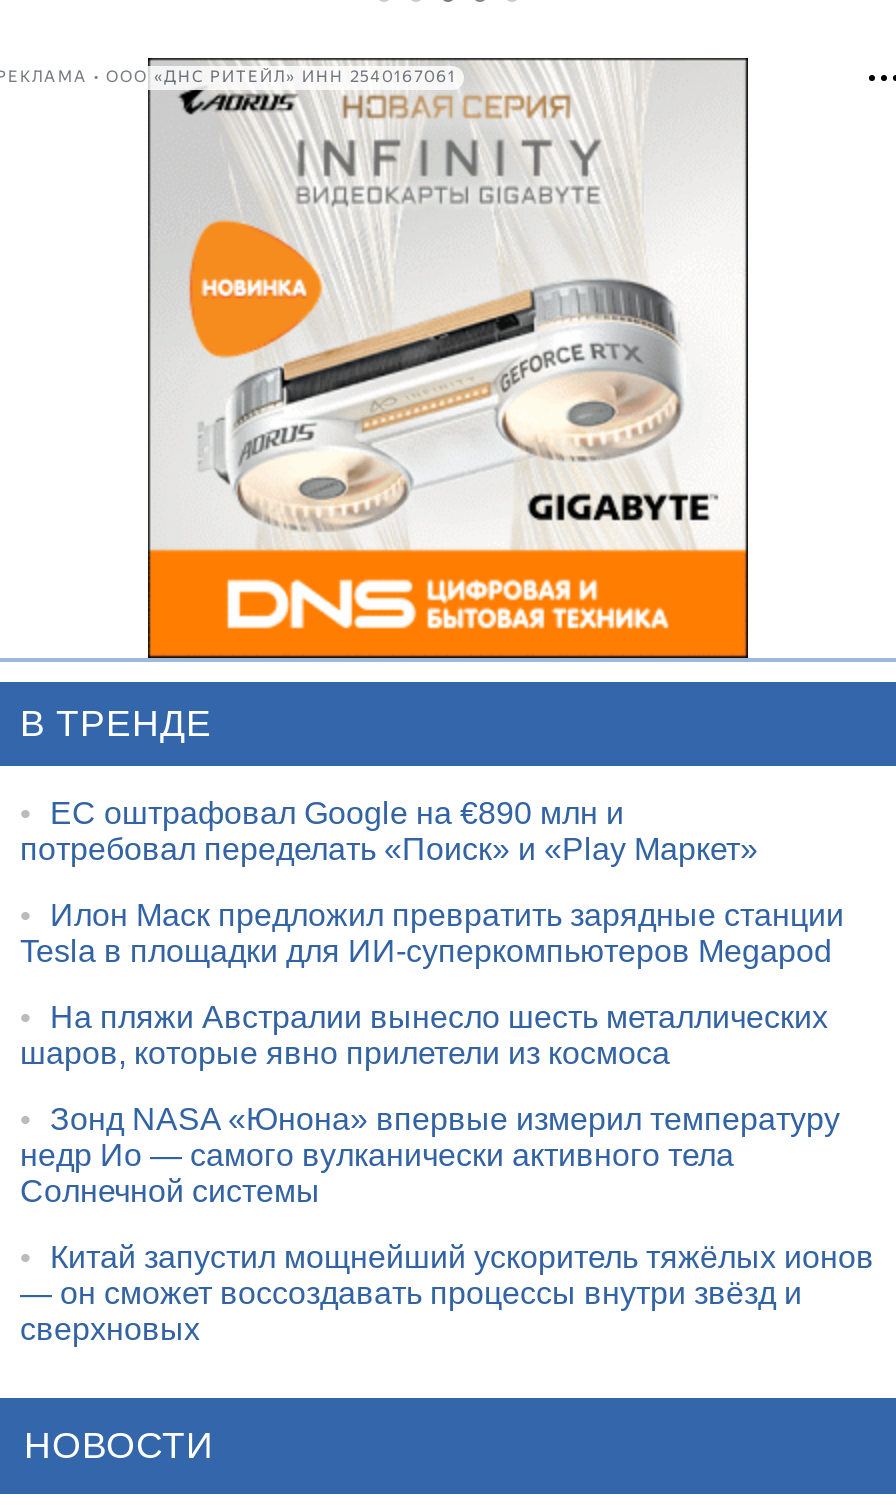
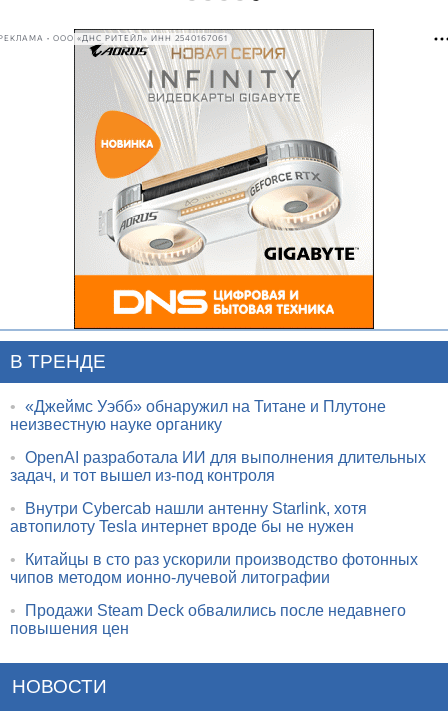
- • ЕС оштрафовал Google на €890 млн и
- потребовал переделать «Поиск» и «Play Маркет»
+ • «Джеймс Уэбб» обнаружил на Титане и Плутоне
+ неизвестную науке органику

- • Илон Маск предложил превратить зарядные станции
- Tesla в площадки для ИИ-суперкомпьютеров Megapod
+ • OpenAI разработала ИИ для выполнения длительных
+ задач, и тот вышел из-под контроля

- • На пляжи Австралии вынесло шесть металлических
- шаров, которые явно прилетели из космоса
+ • Внутри Cybercab нашли антенну Starlink, хотя
+ автопилоту Tesla интернет вроде бы не нужен

- • Зонд NASA «Юнона» впервые измерил температуру
- недр Ио — самого вулканически активного тела
- Солнечной системы
+ • Китайцы в сто раз ускорили производство фотонных
+ чипов методом ионно-лучевой литографии

- • Китай запустил мощнейший ускоритель тяжёлых ионов
- — он сможет воссоздавать процессы внутри звёзд и
- сверхновых
+ • Продажи Steam Deck обвалились после недавнего
+ повышения цен
